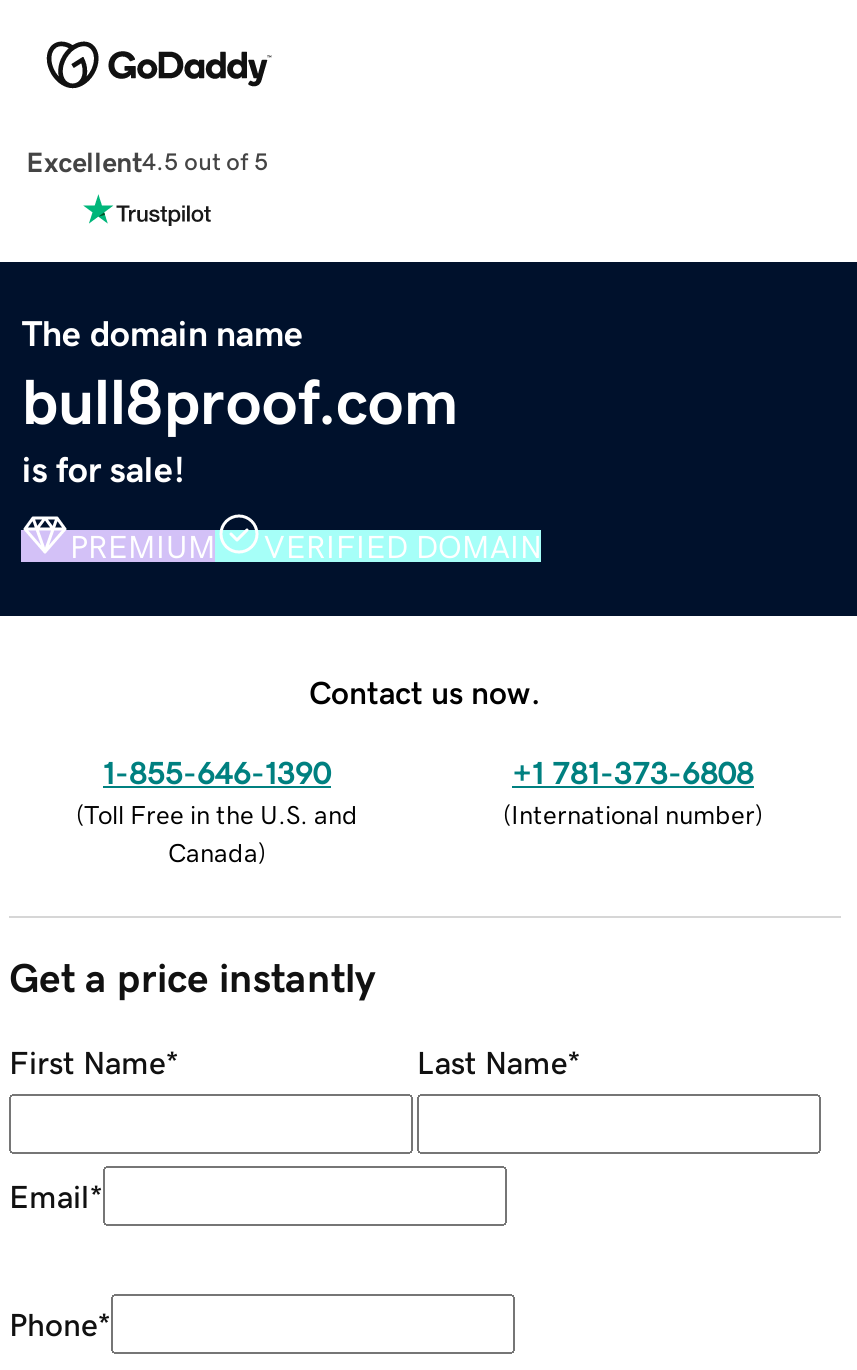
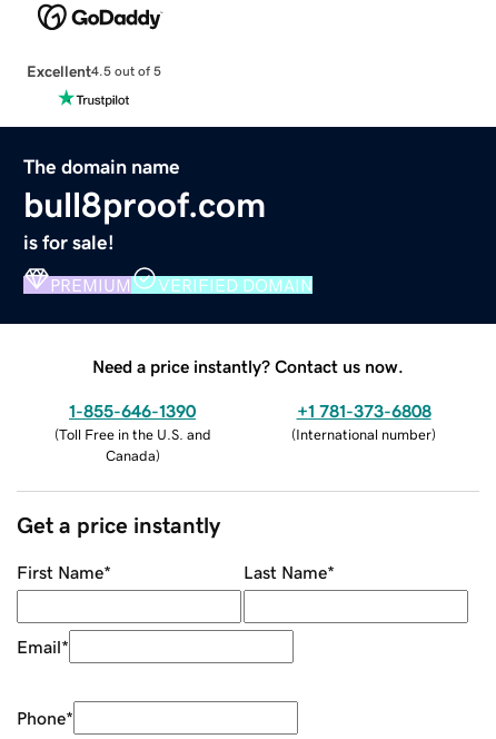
- Contact us now.
+ Need a price instantly? Contact us now.
